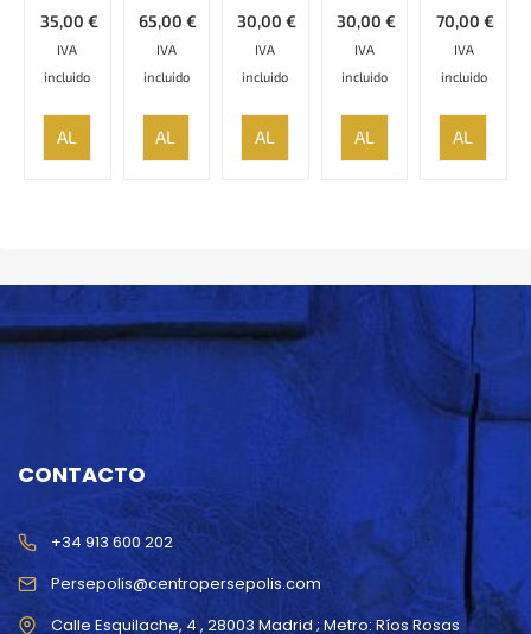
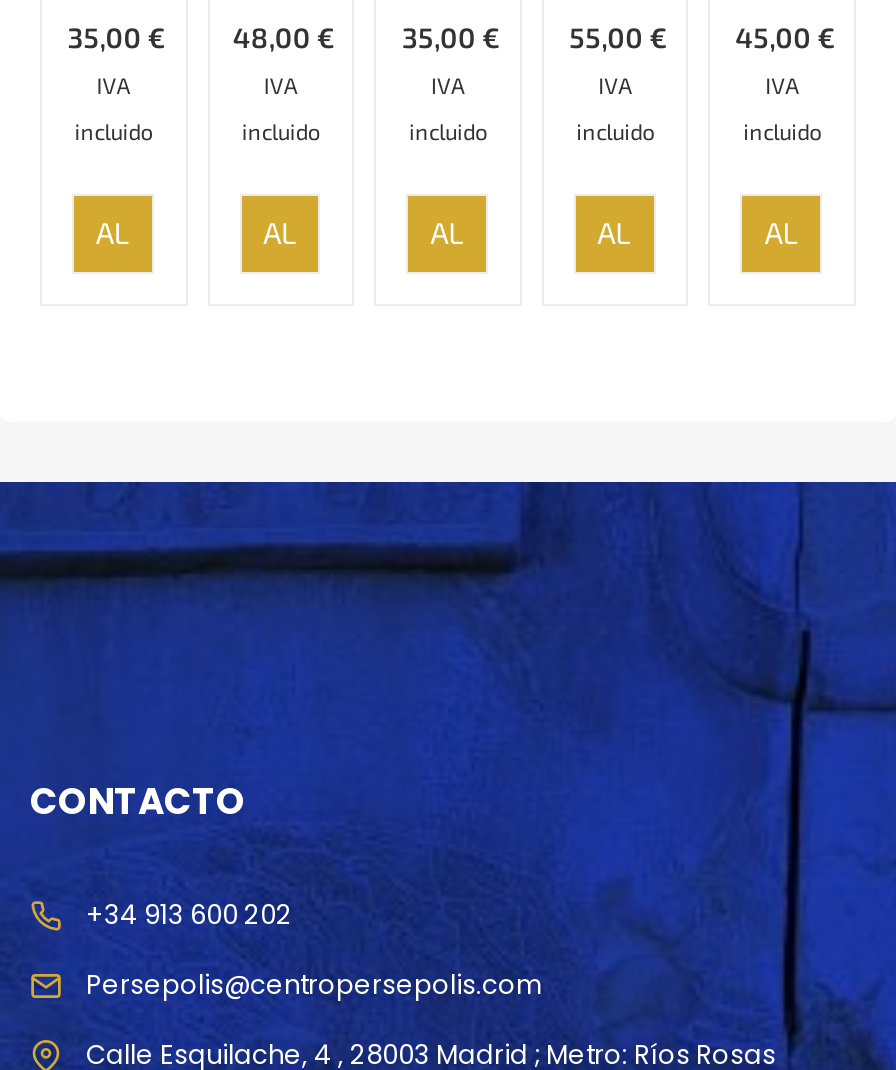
- 65,00
+ 48,00

- 30,00
+ 35,00

- 30,00
+ 55,00

- 70,00
+ 45,00
